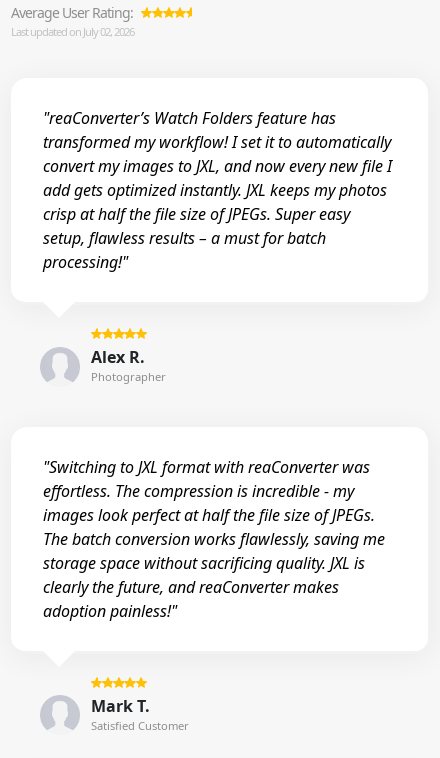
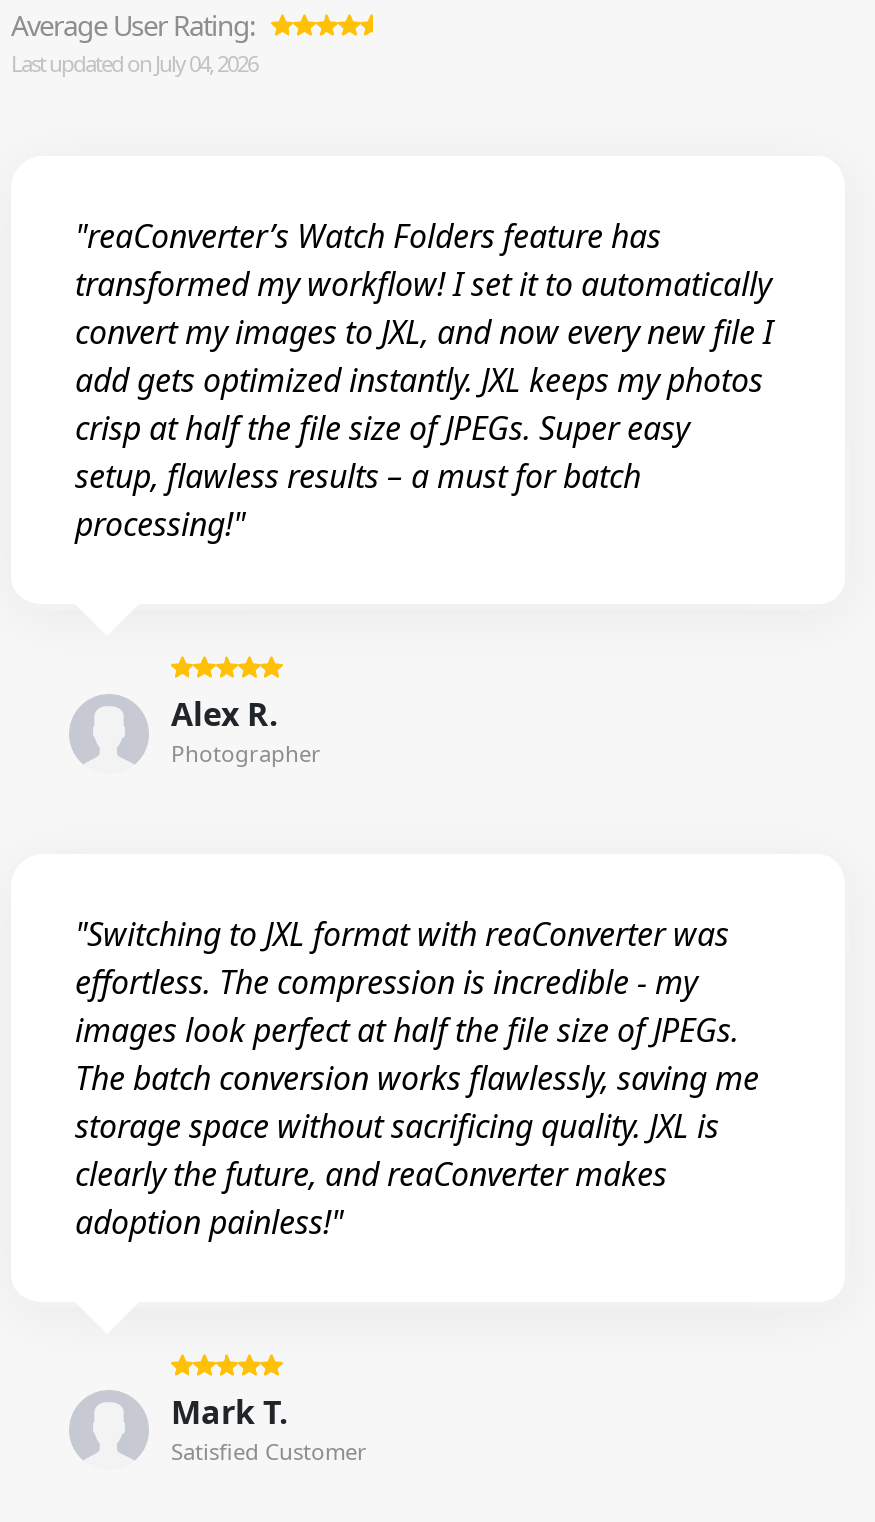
- Last updated on July 02, 2026
+ Last updated on July 04, 2026
